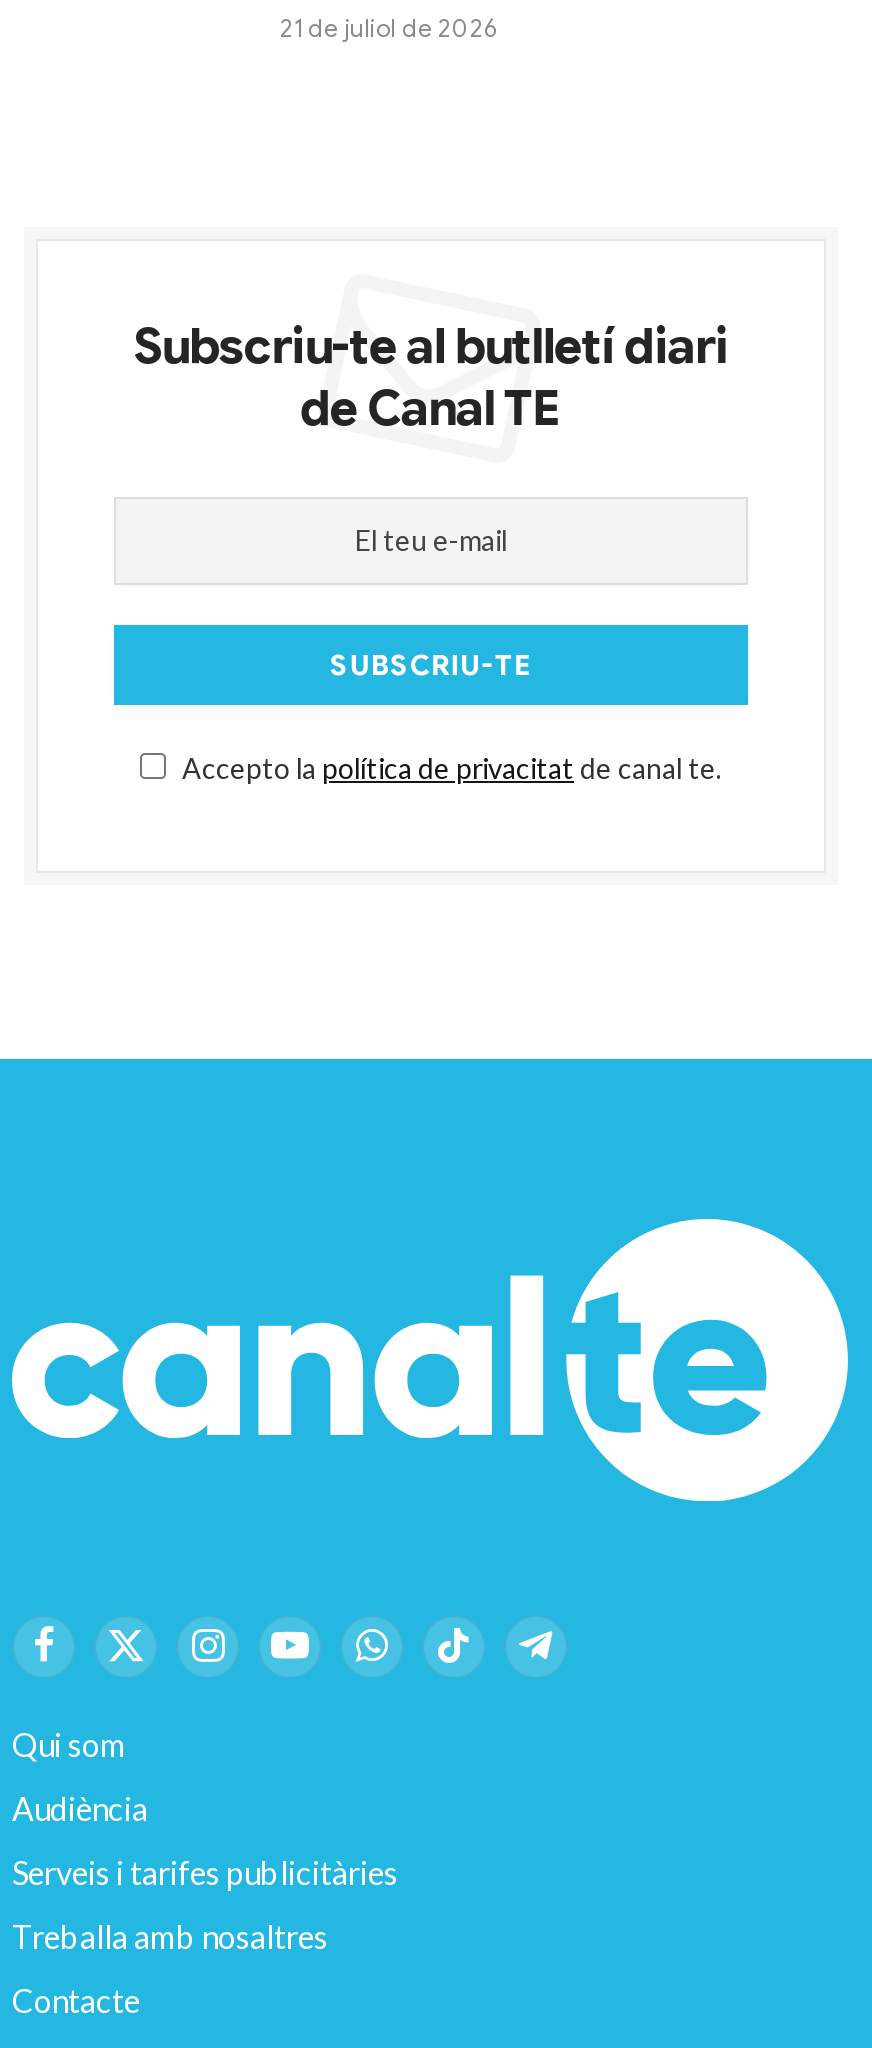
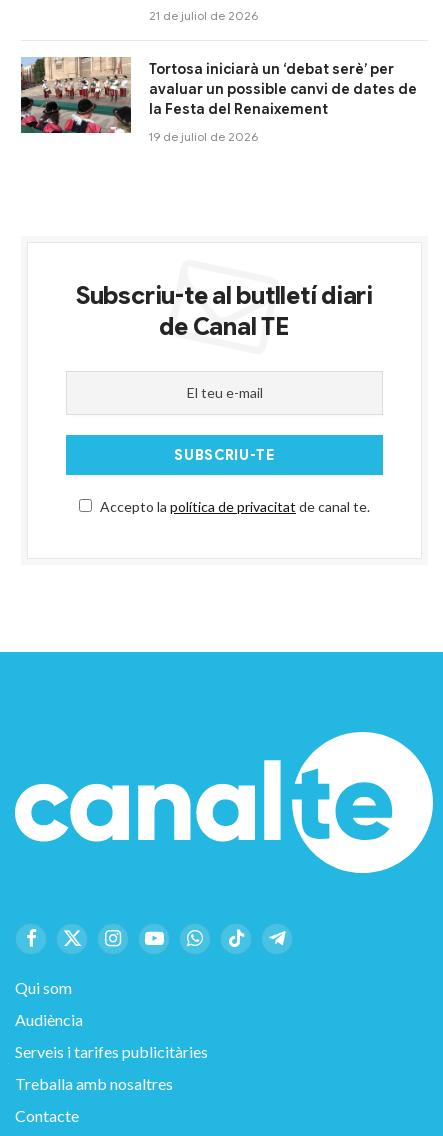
+ [image]
+ Tortosa iniciarà un ‘debat serè’ per
+ avaluar un possible canvi de dates de
+ la Festa del Renaixement
+ 19 de juliol de 2026
